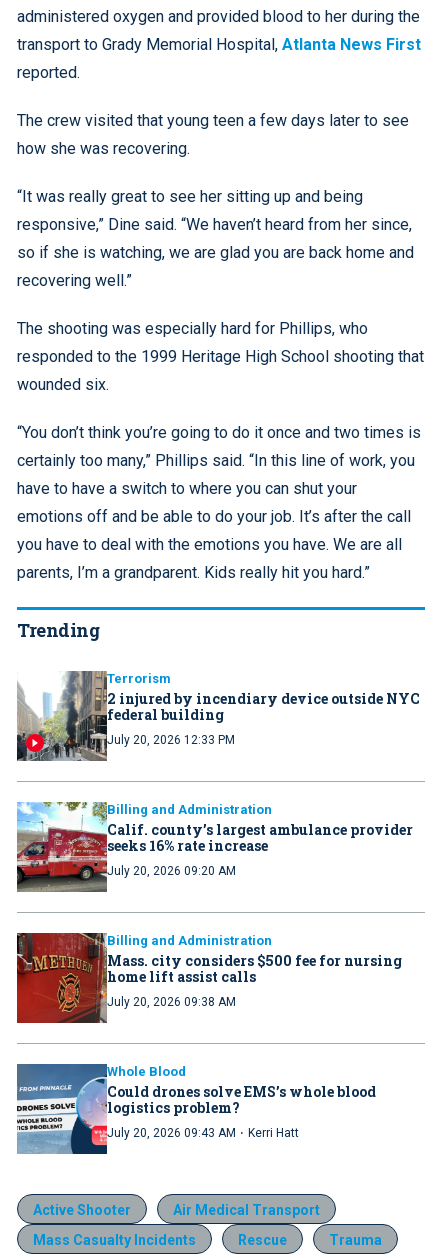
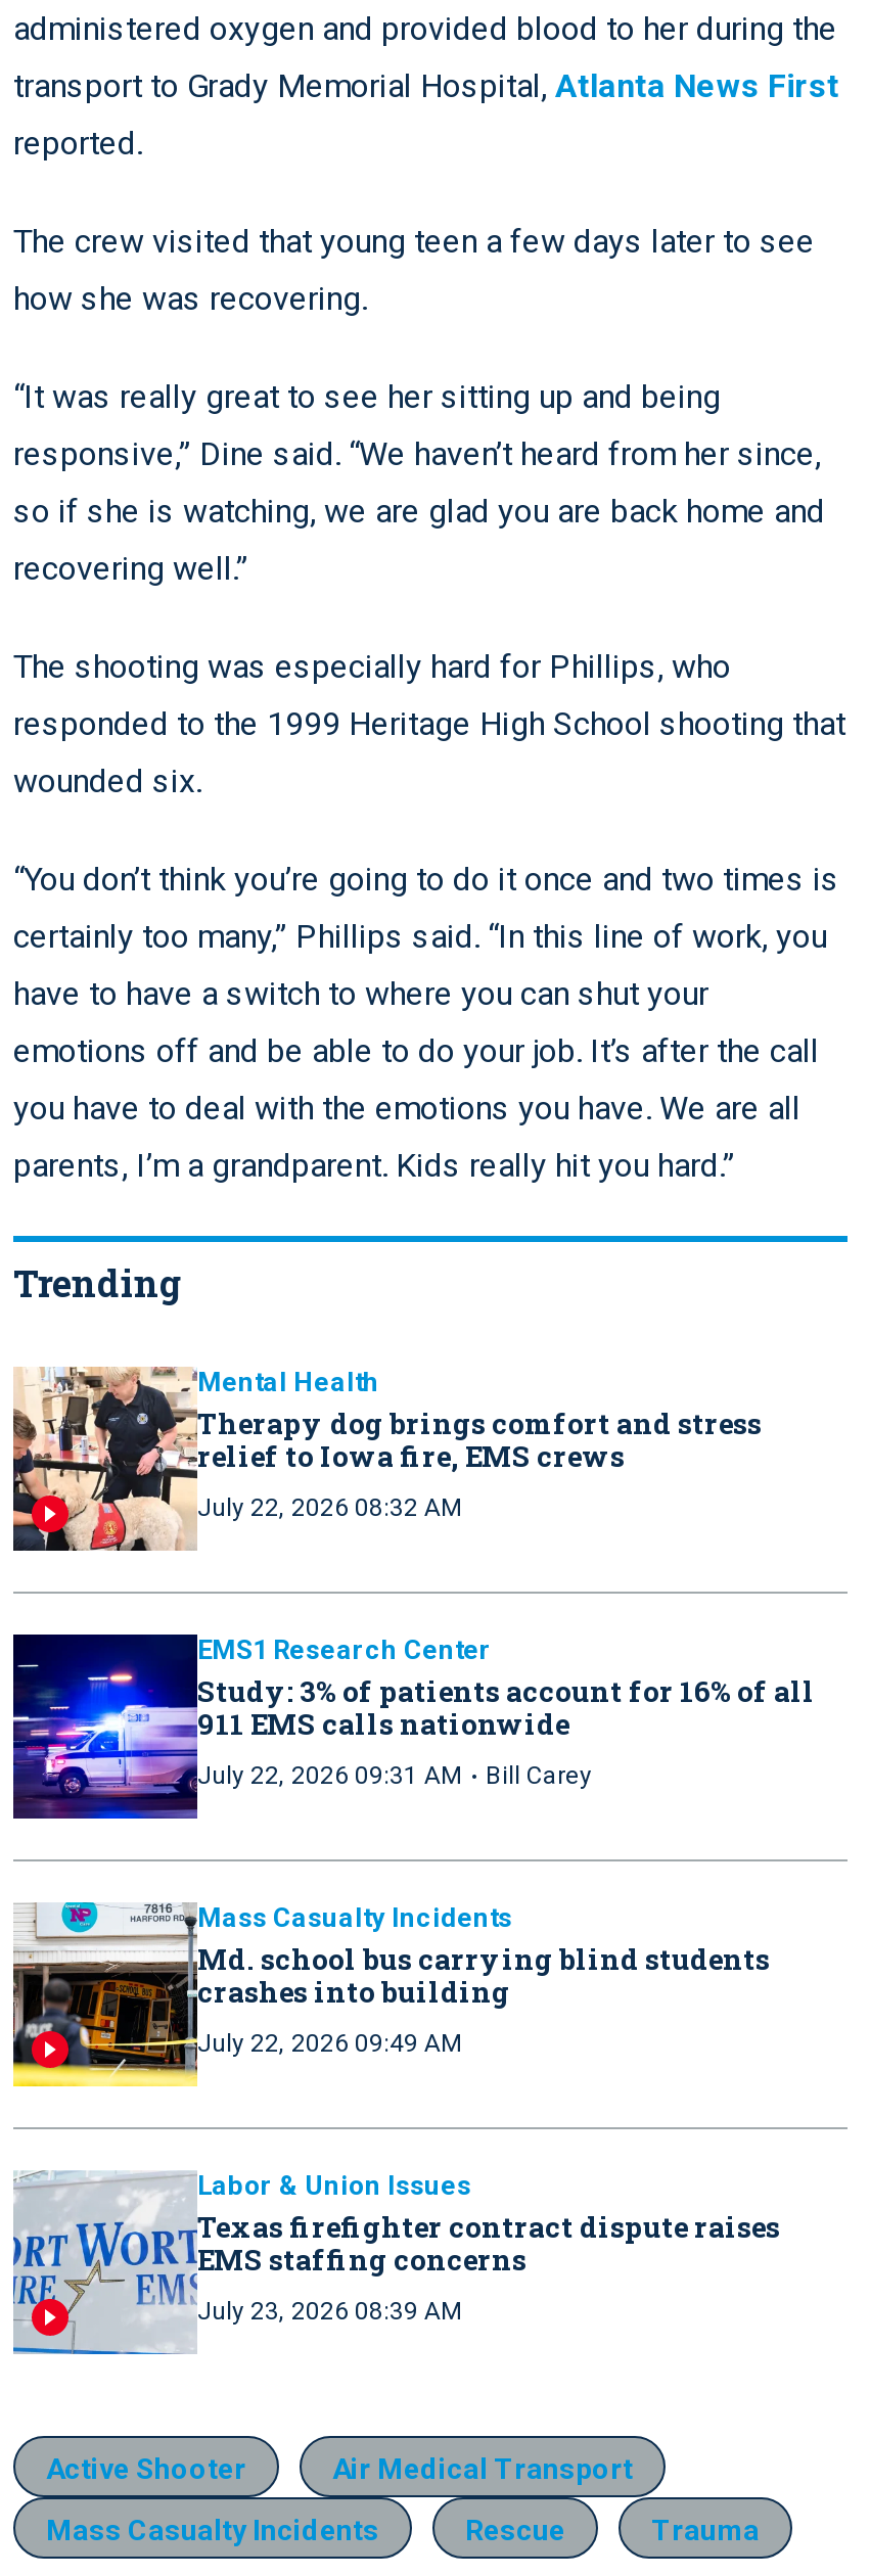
- [image]
- Terrorism
- 2 injured by incendiary device outside NYC
- federal building
+ [image]
+ Mental Health
+ Therapy dog brings comfort and stress
+ relief to Iowa fire, EMS crews

- July 20, 2026 12:33 PM
+ July 22, 2026 08:32 AM

- [image]
- Billing and Administration
- Calif. county’s largest ambulance provider
- seeks 16% rate increase
+ [image]
+ EMS1 Research Center
+ Study: 3% of patients account for 16% of all
+ 911 EMS calls nationwide
+ July 22, 2026 09:31 AM · Bill Carey

- July 20, 2026 09:20 AM
+ Mass Casualty Incidents
+ Md. school bus carrying blind students
+ crashes into building

- [image]
- Billing and Administration
- Mass. city considers $500 fee for nursing
- home lift assist calls
+ [image]
+ July 22, 2026 09:49 AM

- July 20, 2026 09:38 AM
+ Labor & Union Issues
+ Texas firefighter contract dispute raises
+ EMS staffing concerns

- [image]
- Whole Blood
- Could drones solve EMS’s whole blood
- logistics problem?
- July 20, 2026 09:43 AM · Kerri Hatt
+ [image]
+ July 23, 2026 08:39 AM
